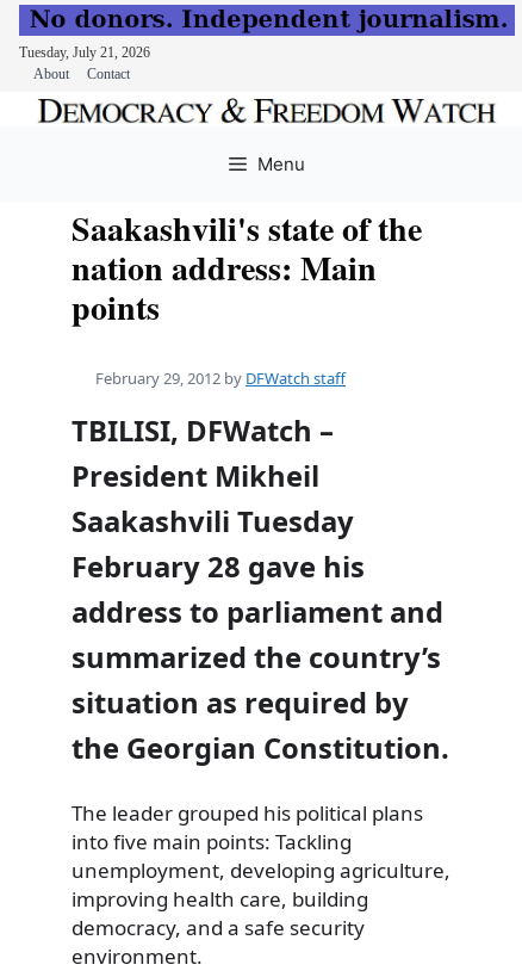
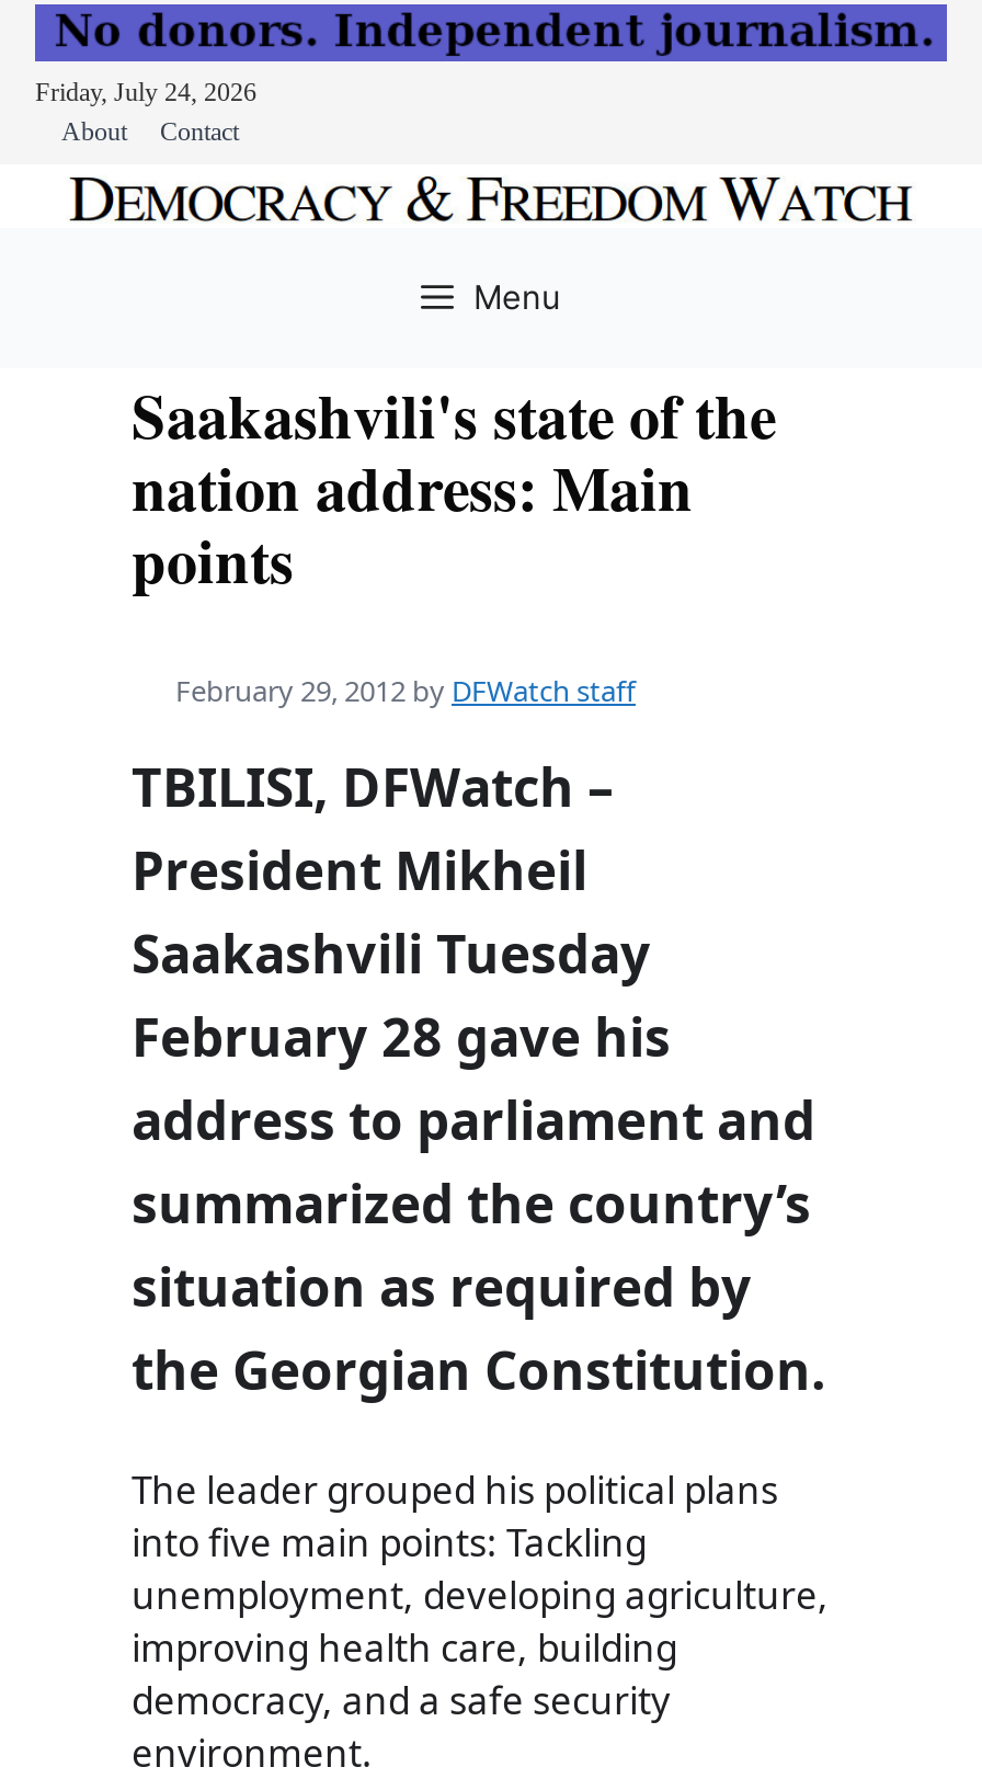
- Tuesday, July 21, 2026
+ Friday, July 24, 2026
